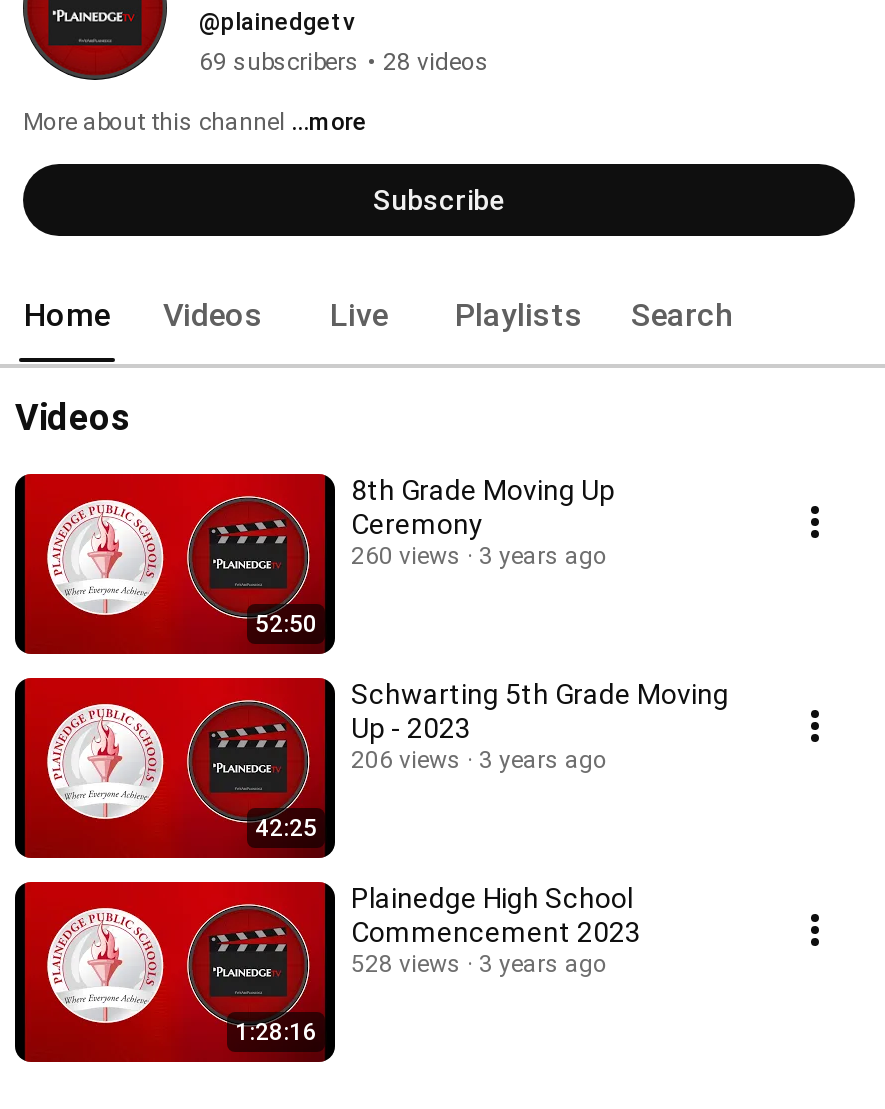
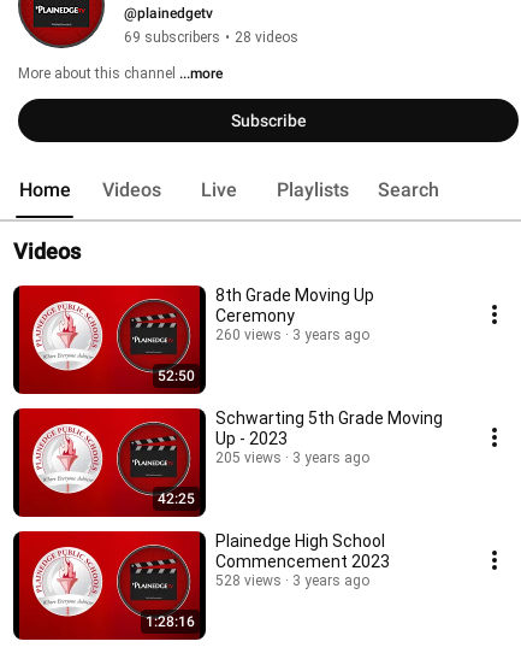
- 206 views 3 years ago
+ 205 views 3 years ago
